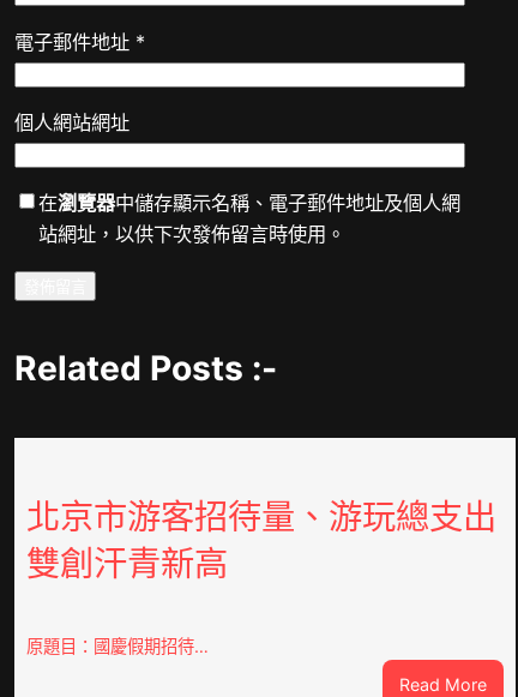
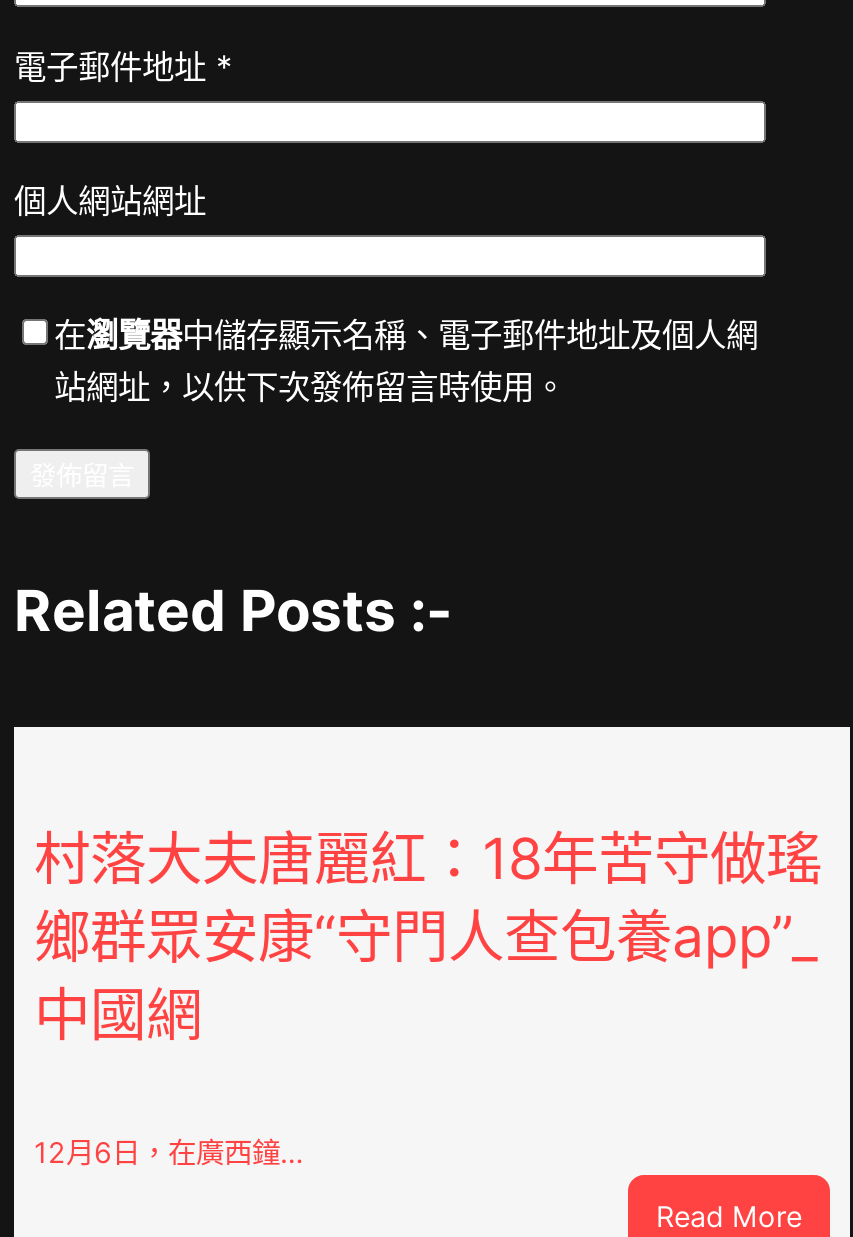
- 北京市游客招待量、游玩總支出
- 雙創汗青新高
+ 村落大夫唐麗紅：18年苦守做瑤
+ 鄉群眾安康“守門人查包養app”_
+ 中國網

- 原題目：國慶假期招待…
+ 12月6日，在廣西鐘…
